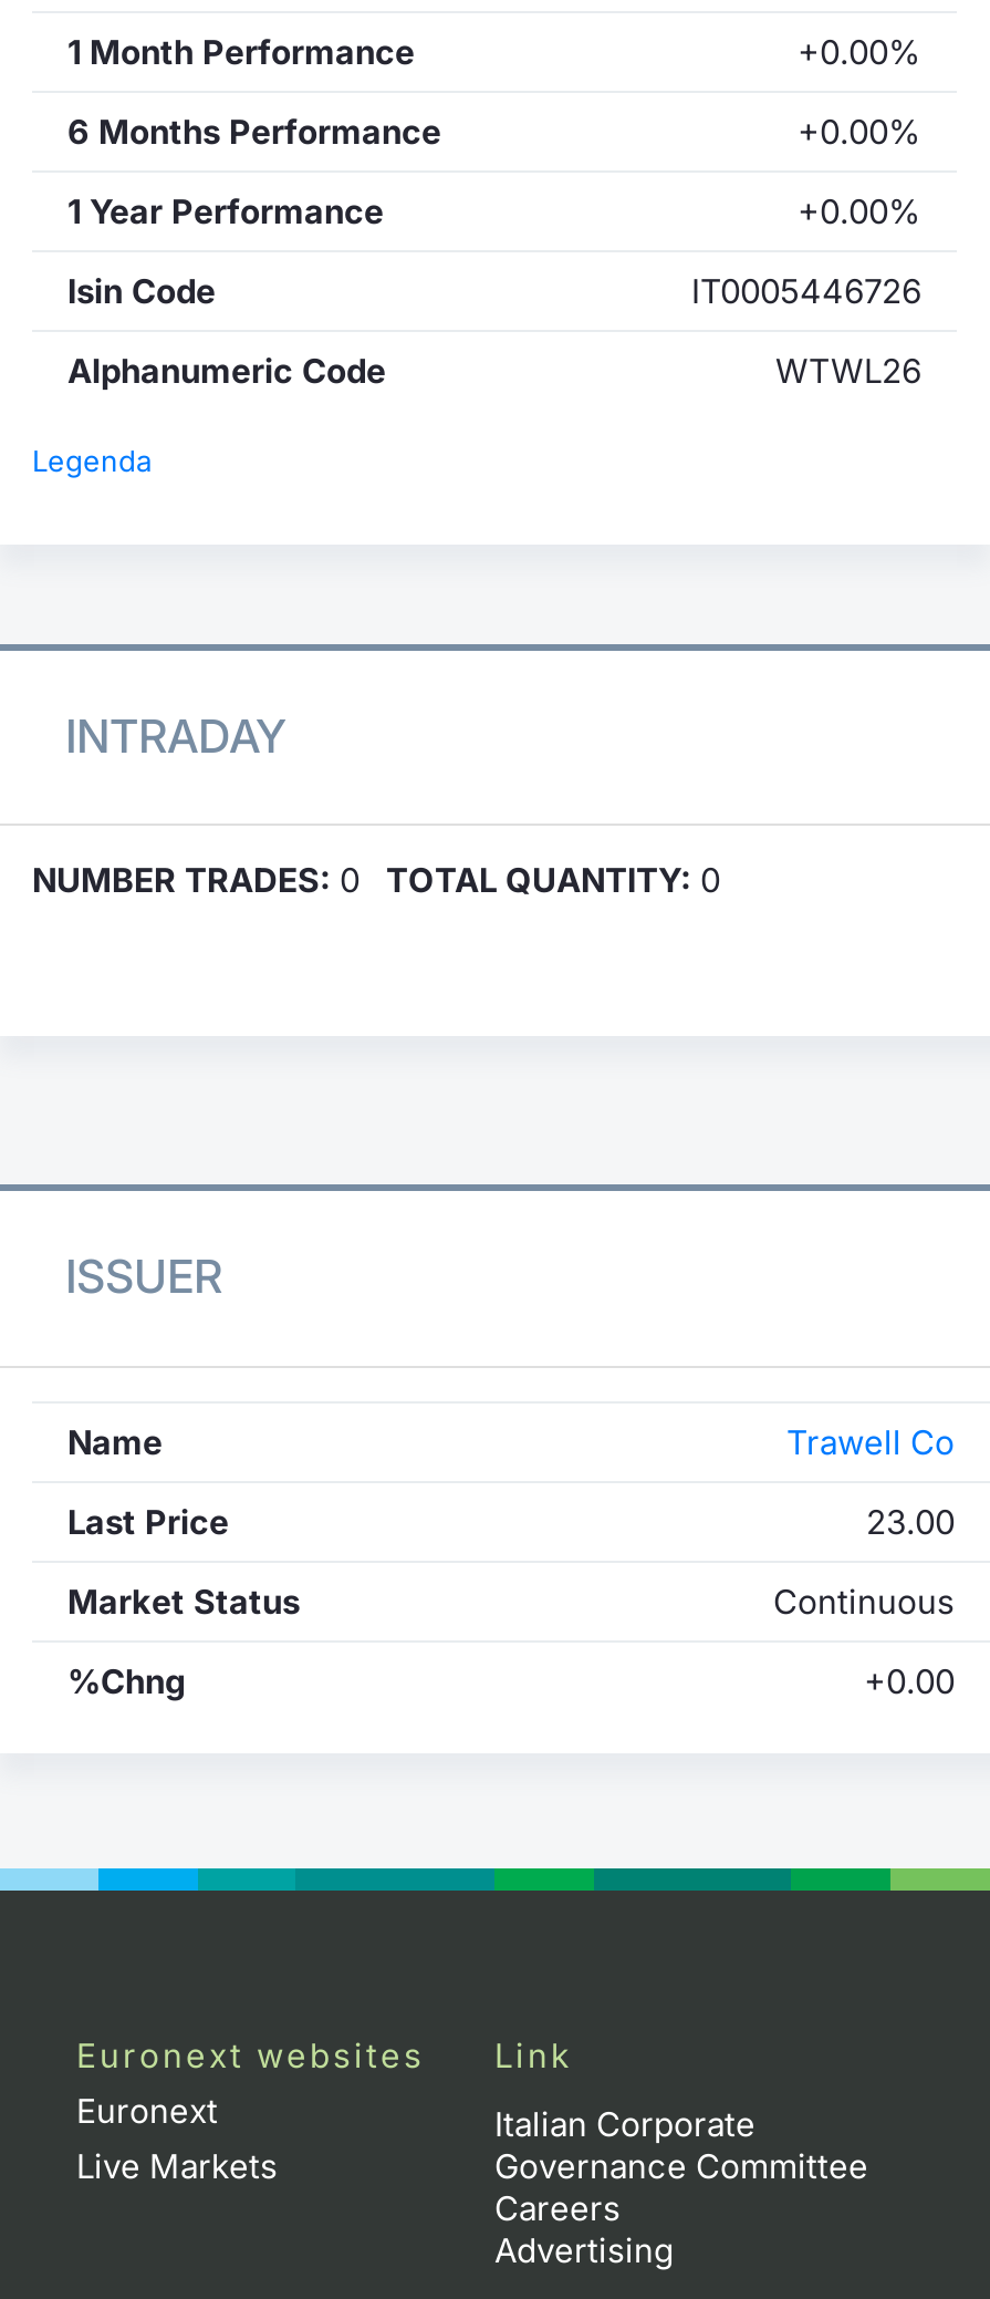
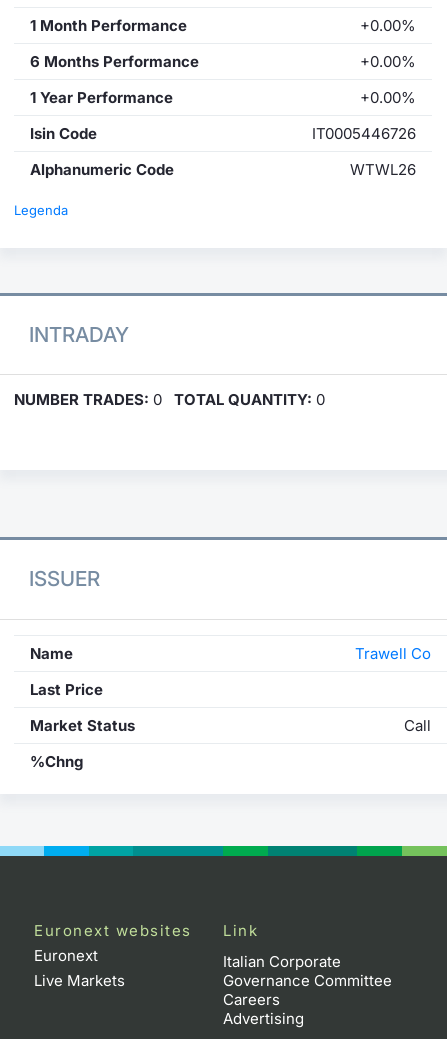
- 23.00

- Continuous
+ Call

- +0.00
